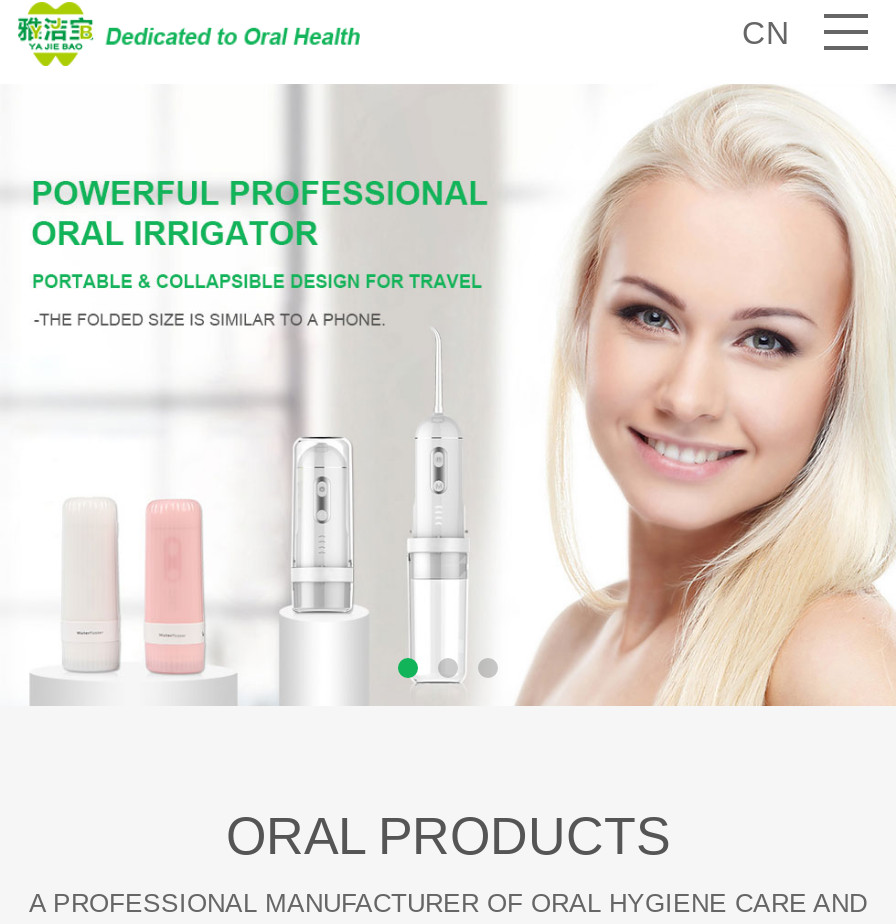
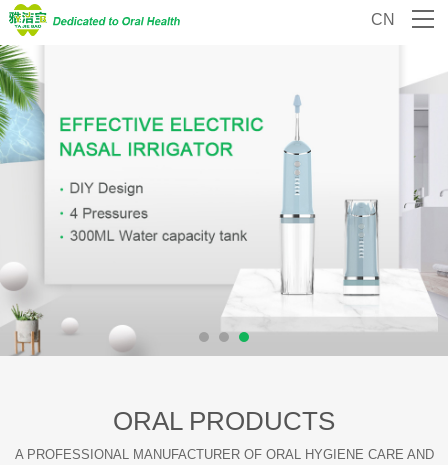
- [image]
+ [image]
